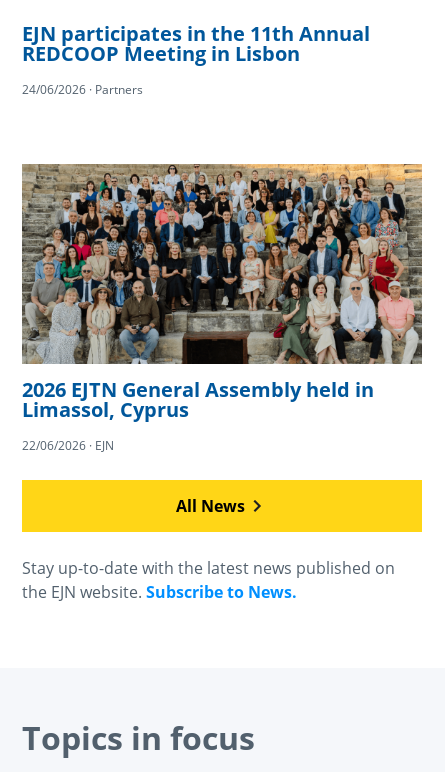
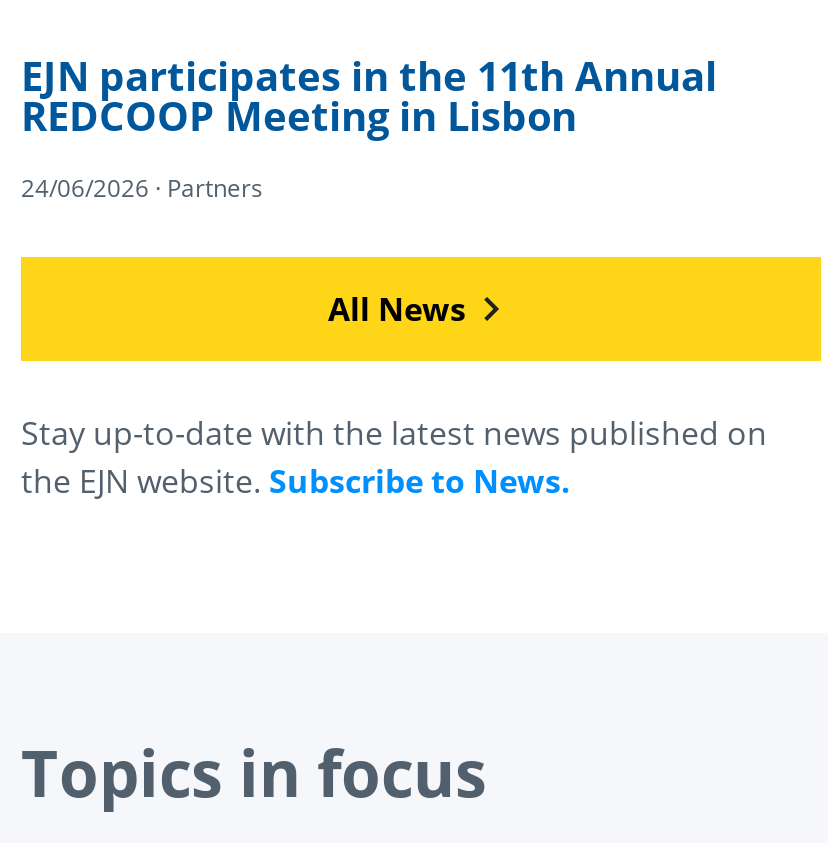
- [image]
- 2026 EJTN General Assembly held in
- Limassol, Cyprus
- 22/06/2026 · EJN
